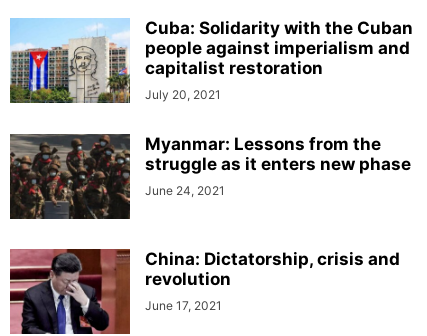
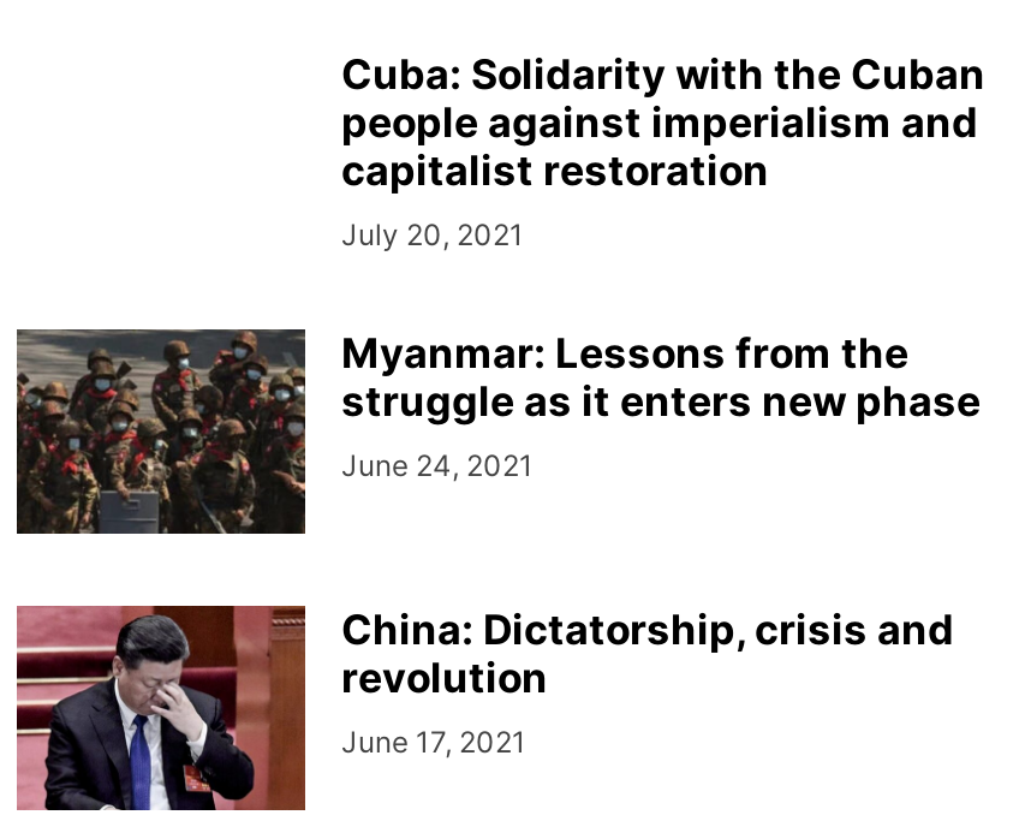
- [image]
